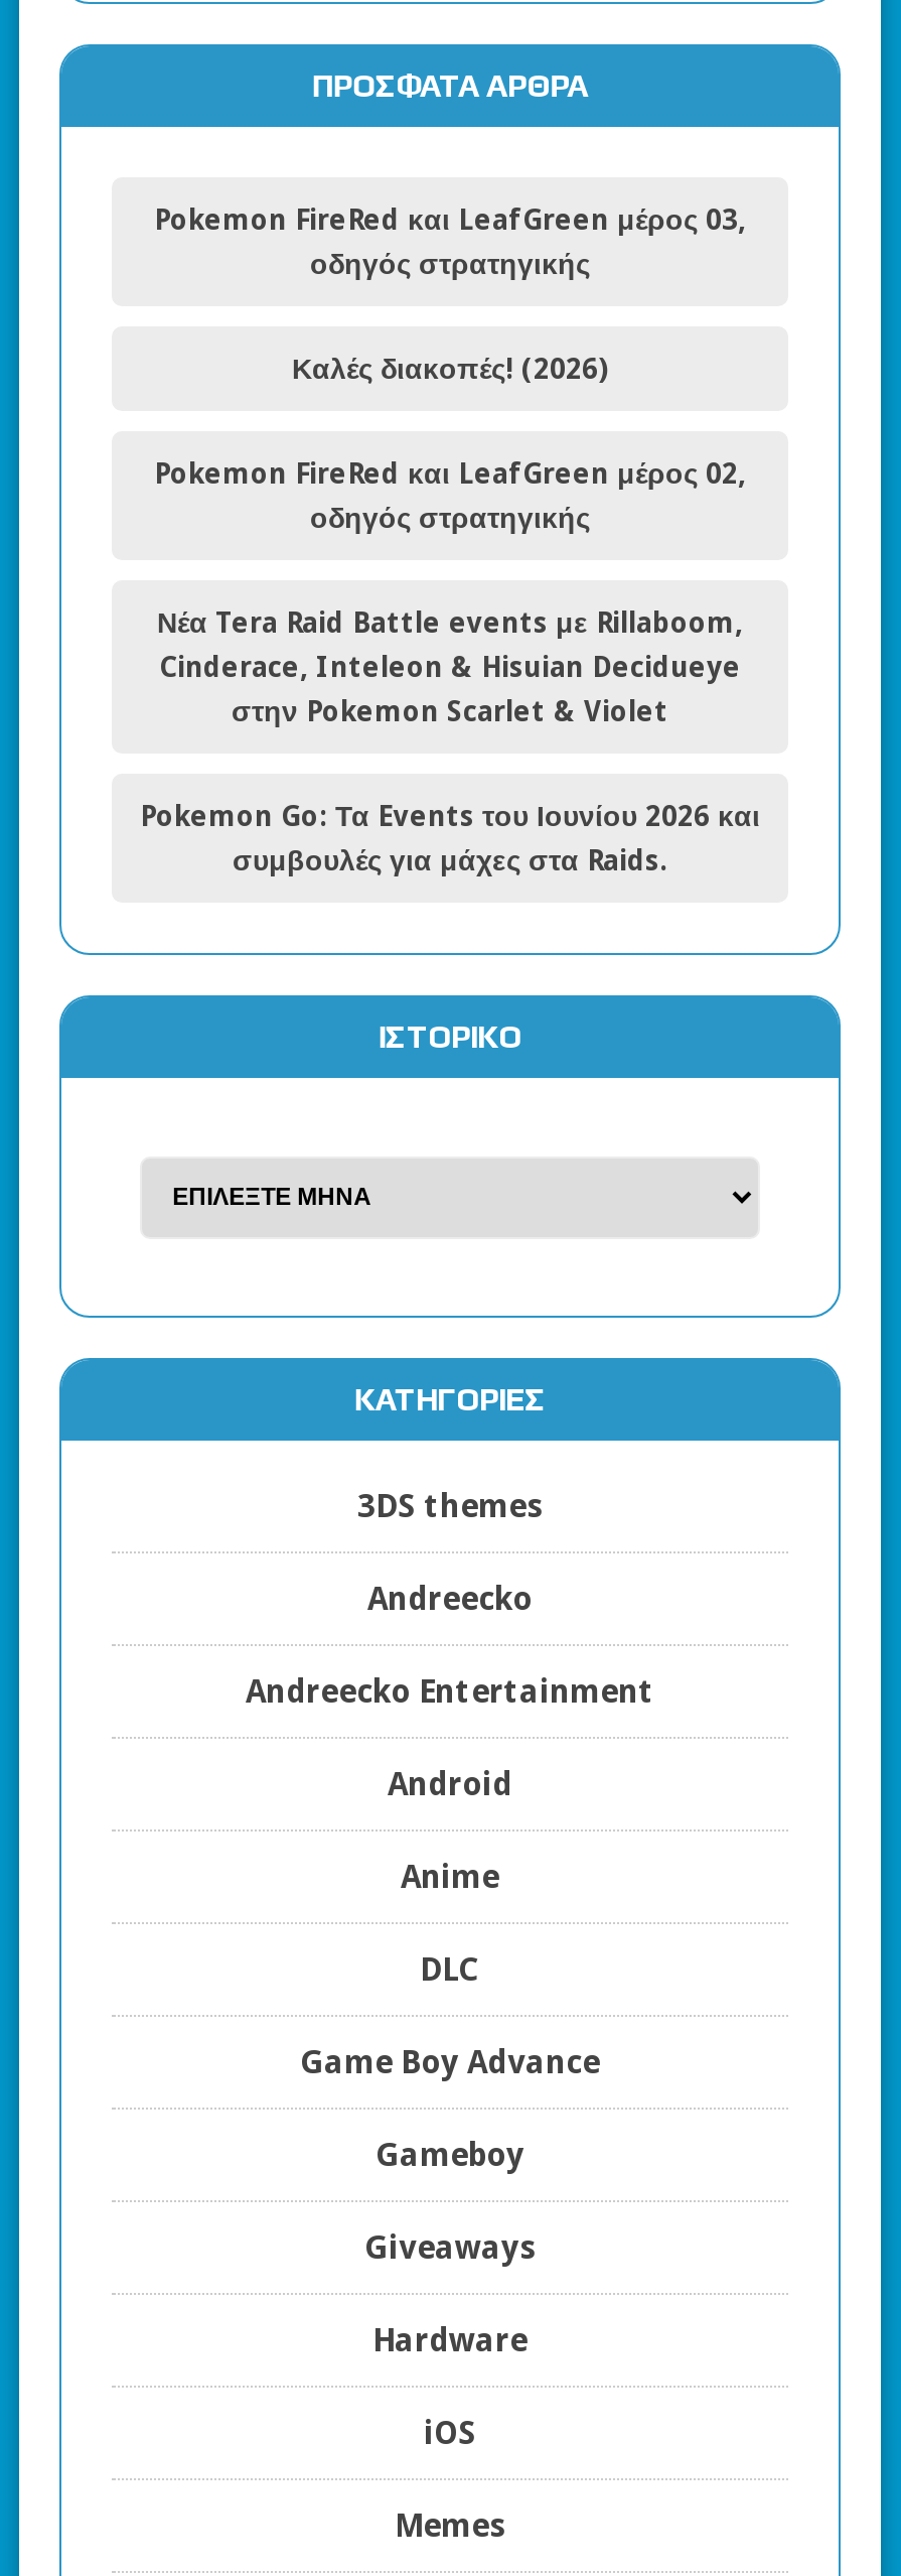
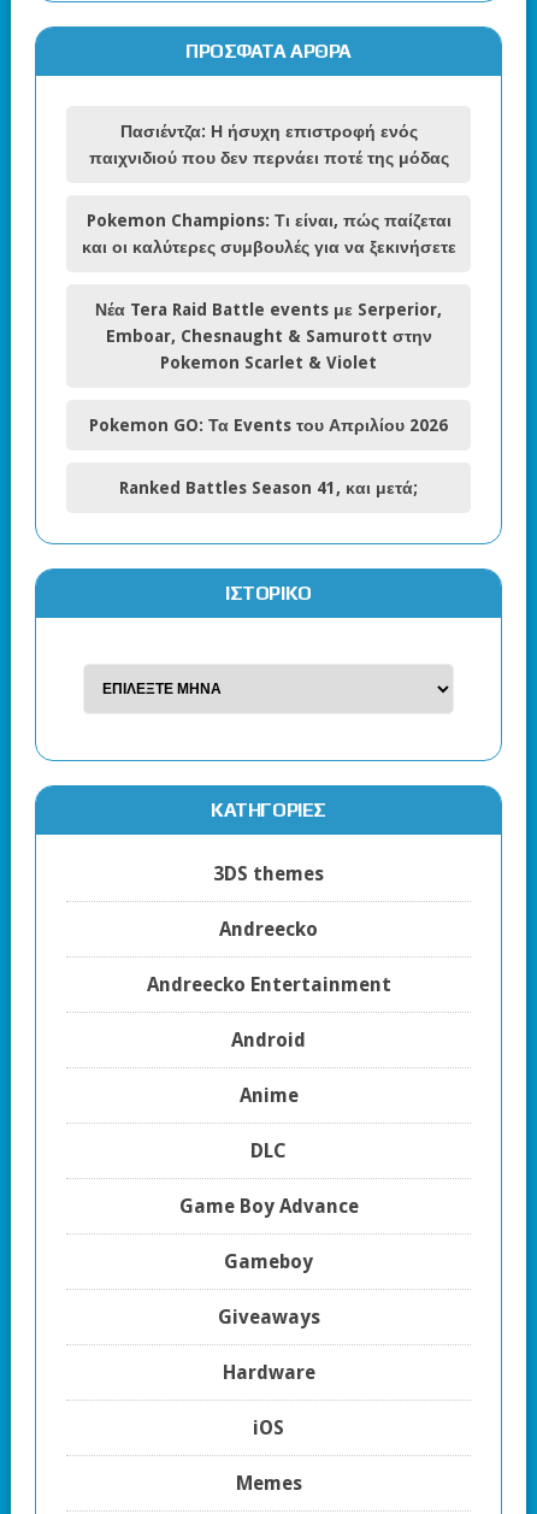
- Pokemon FireRed και LeafGreen μέρος 03,
- οδηγός στρατηγικής
+ Πασιέντζα: Η ήσυχη επιστροφή ενός
+ παιχνιδιού που δεν περνάει ποτέ της μόδας

- Καλές διακοπές! (2026)
+ Pokemon Champions: Τι είναι, πώς παίζεται
+ και οι καλύτερες συμβουλές για να ξεκινήσετε

- Pokemon FireRed και LeafGreen μέρος 02,
- οδηγός στρατηγικής
+ Νέα Tera Raid Battle events με Serperior,
+ Emboar, Chesnaught & Samurott στην
+ Pokemon Scarlet & Violet

- Νέα Tera Raid Battle events με Rillaboom,
- Cinderace, Inteleon & Hisuian Decidueye
- στην Pokemon Scarlet & Violet
+ Pokemon GO: Τα Events του Απριλίου 2026

- Pokemon Go: Τα Events του Ιουνίου 2026 και
- συμβουλές για μάχες στα Raids.
+ Ranked Battles Season 41, και μετά;
